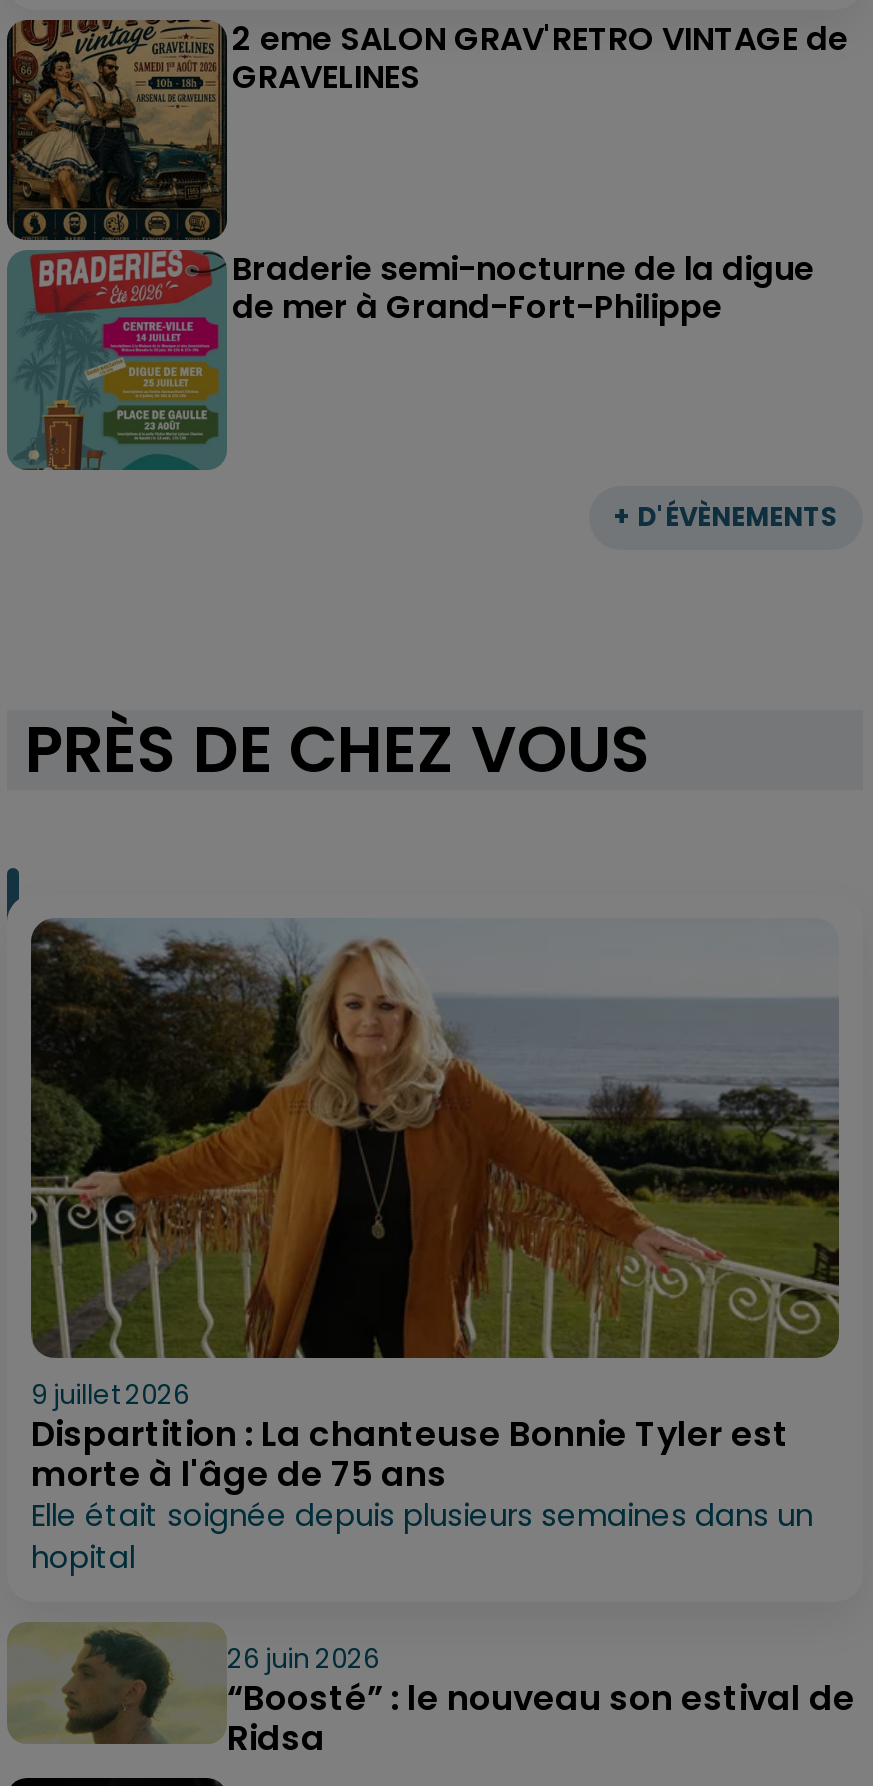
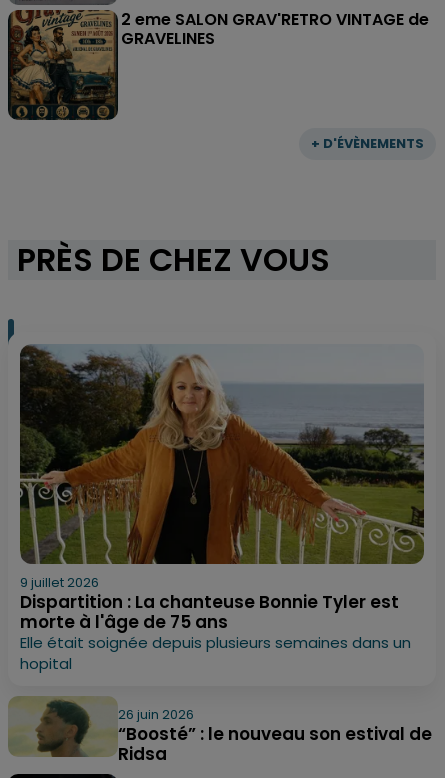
- [image]
- Braderie semi-nocturne de la digue
- de mer à Grand-Fort-Philippe
